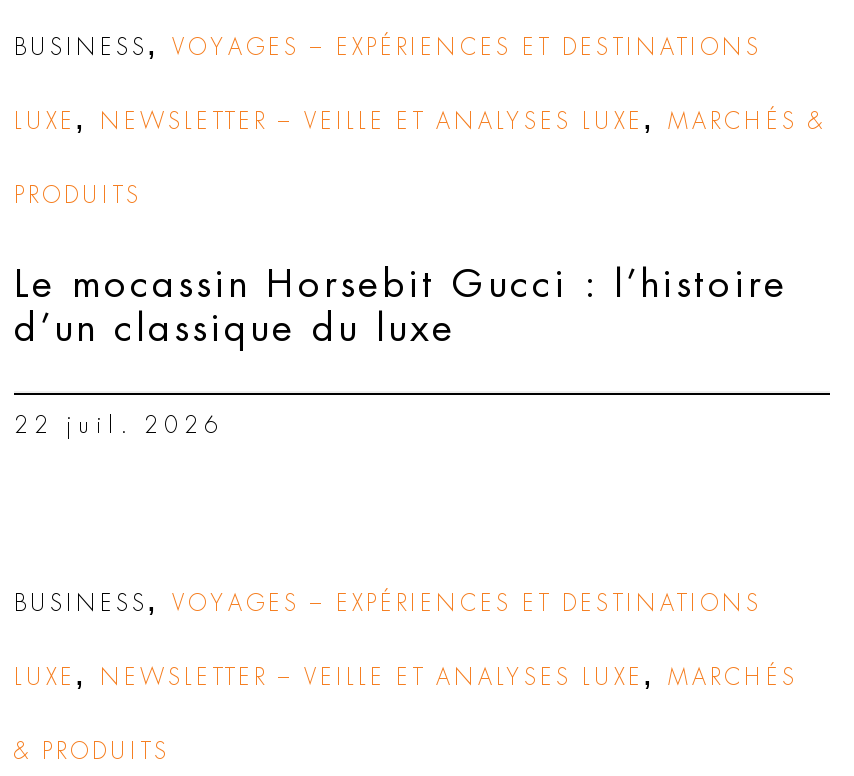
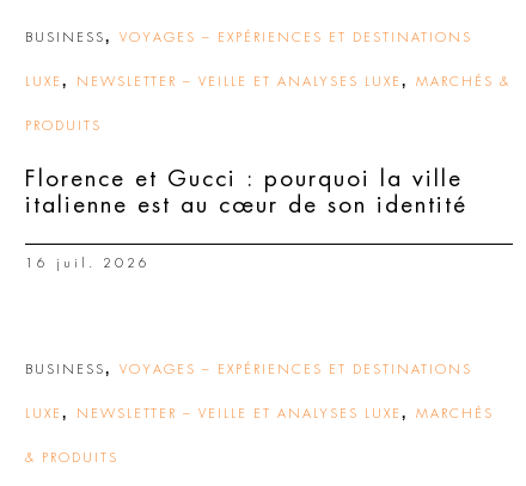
- Le mocassin Horsebit Gucci : l’histoire
- d’un classique du luxe
+ Florence et Gucci : pourquoi la ville
+ italienne est au cœur de son identité

- 22 juil. 2026
+ 16 juil. 2026
